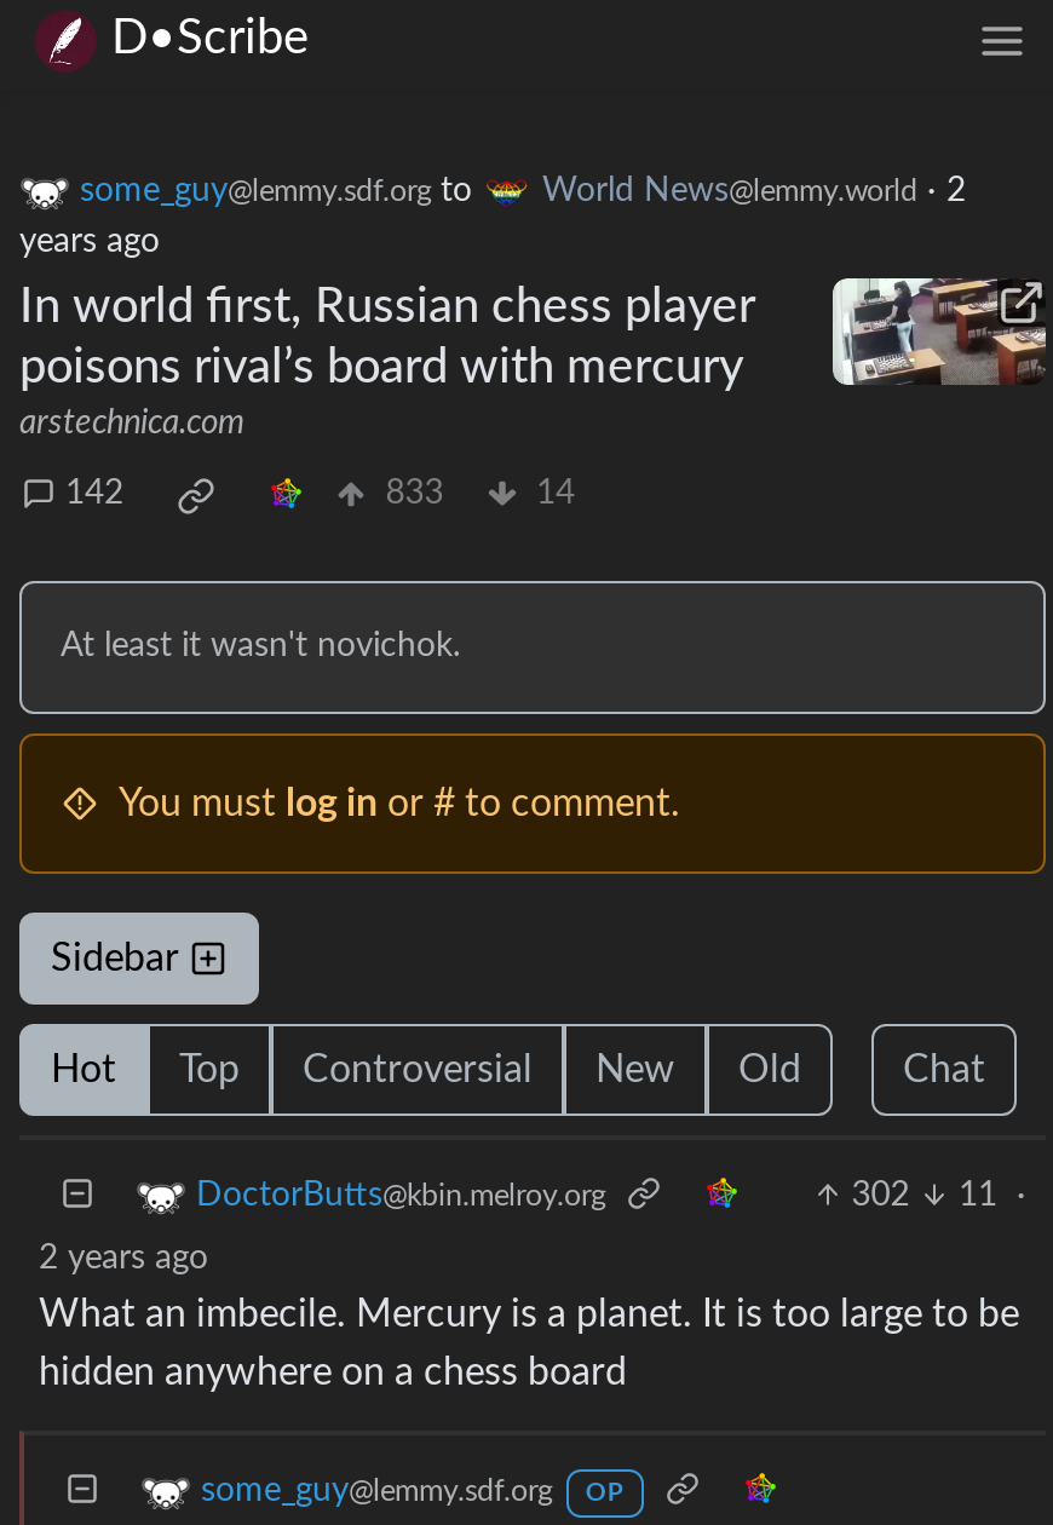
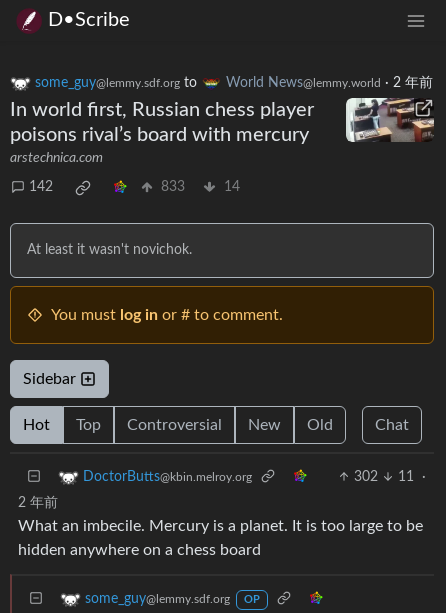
- World News@lemmy.world · 2
- years ago
+ World News@lemmy.world · 2 年前

- 2 years ago
+ 2 年前
